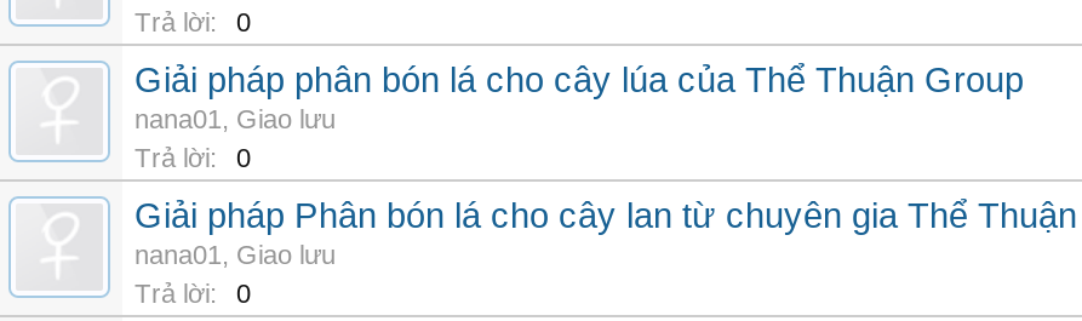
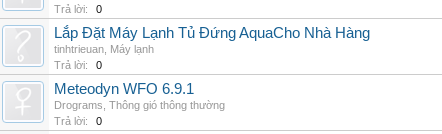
- Giải pháp phân bón lá cho cây lúa của Thể Thuận Group
- nana01, Giao lưu
+ Lắp Đặt Máy Lạnh Tủ Đứng AquaCho Nhà Hàng
+ tinhtrieuan, Máy lạnh

- Giải pháp Phân bón lá cho cây lan từ chuyên gia Thể Thuận
- nana01, Giao lưu
+ Meteodyn WFO 6.9.1
+ Drograms, Thông gió thông thường
